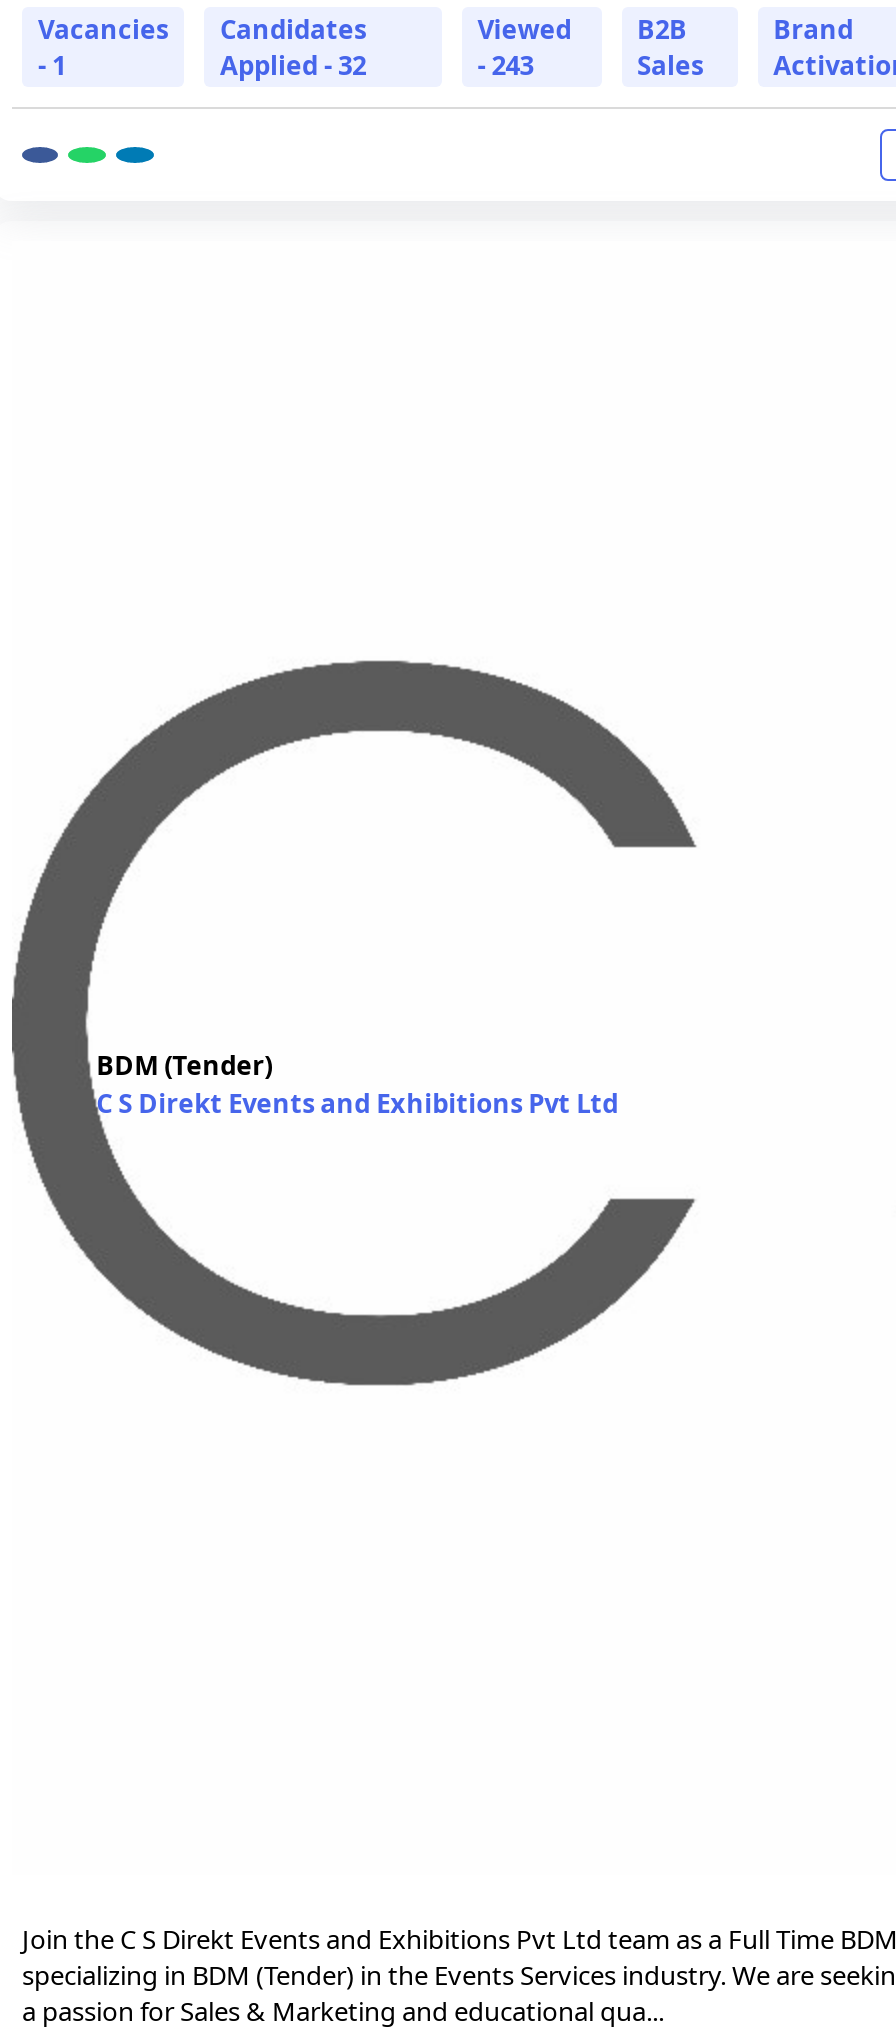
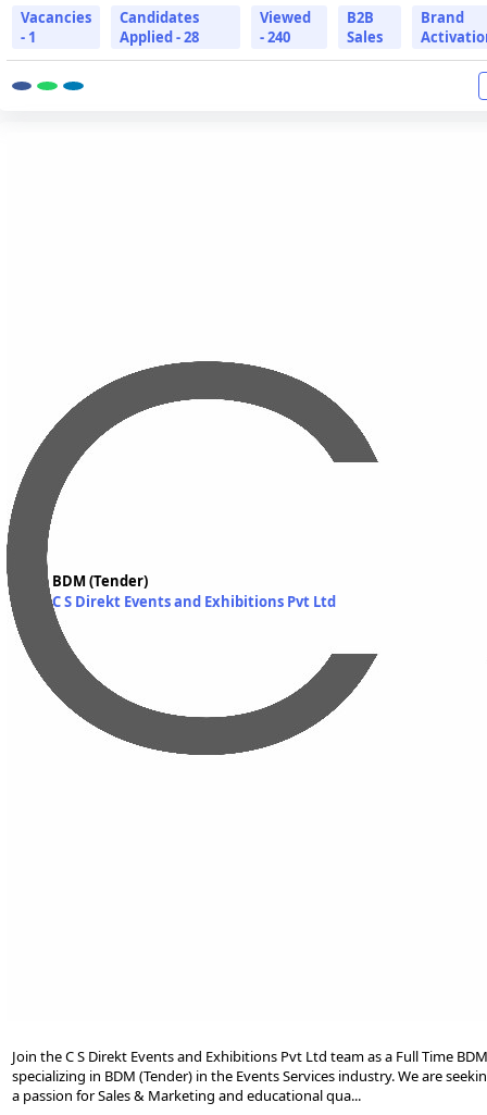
- Applied - 32
+ Applied - 28

- - 243
+ - 240
